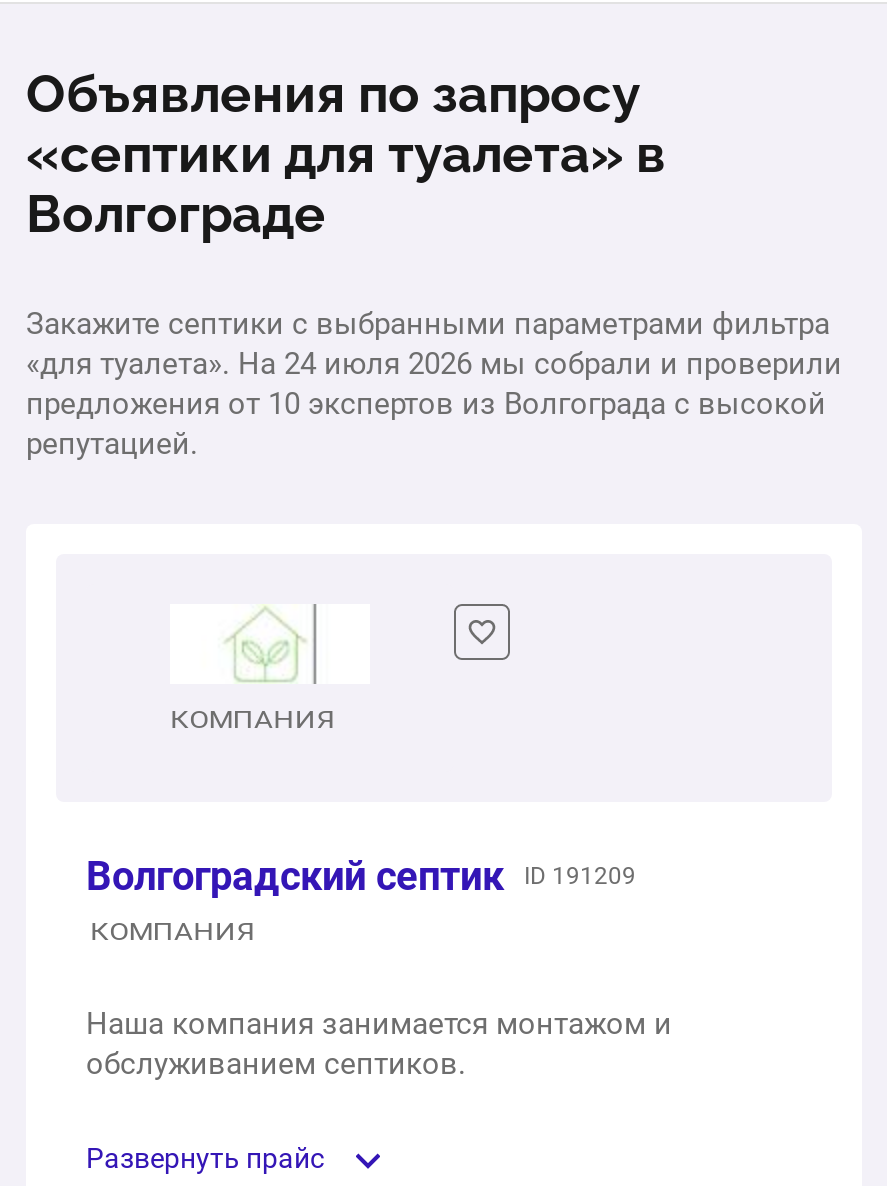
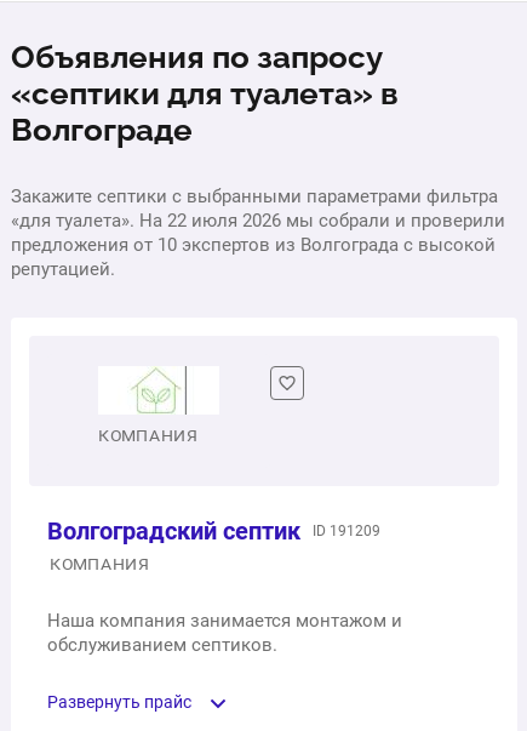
- «для туалета». На 24 июля 2026 мы собрали и проверили
+ «для туалета». На 22 июля 2026 мы собрали и проверили
